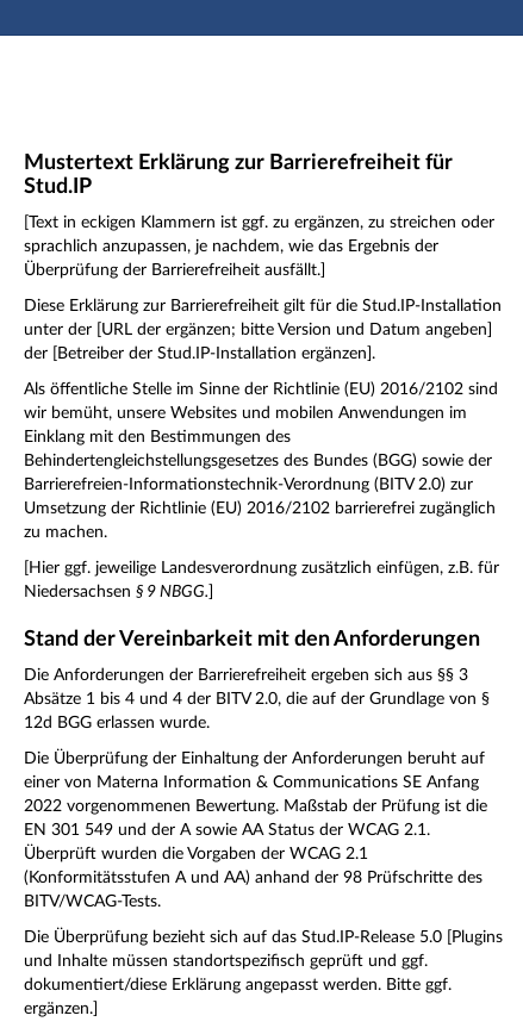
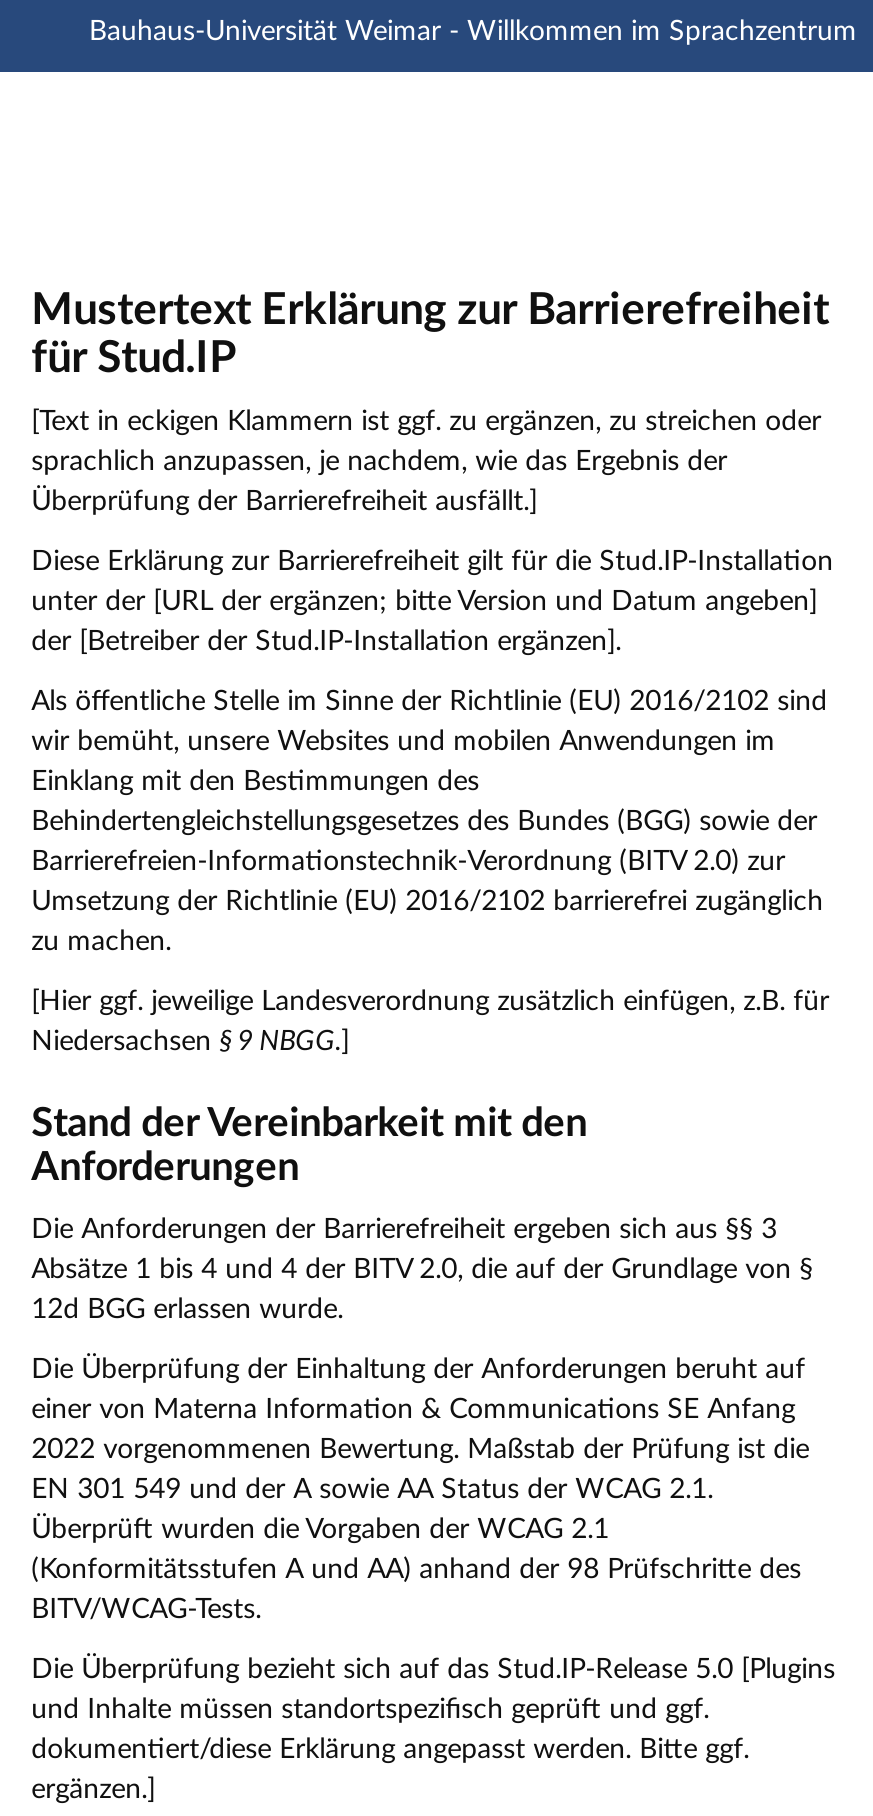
+ Bauhaus-Universität Weimar - Willkommen im Sprachzentrum
